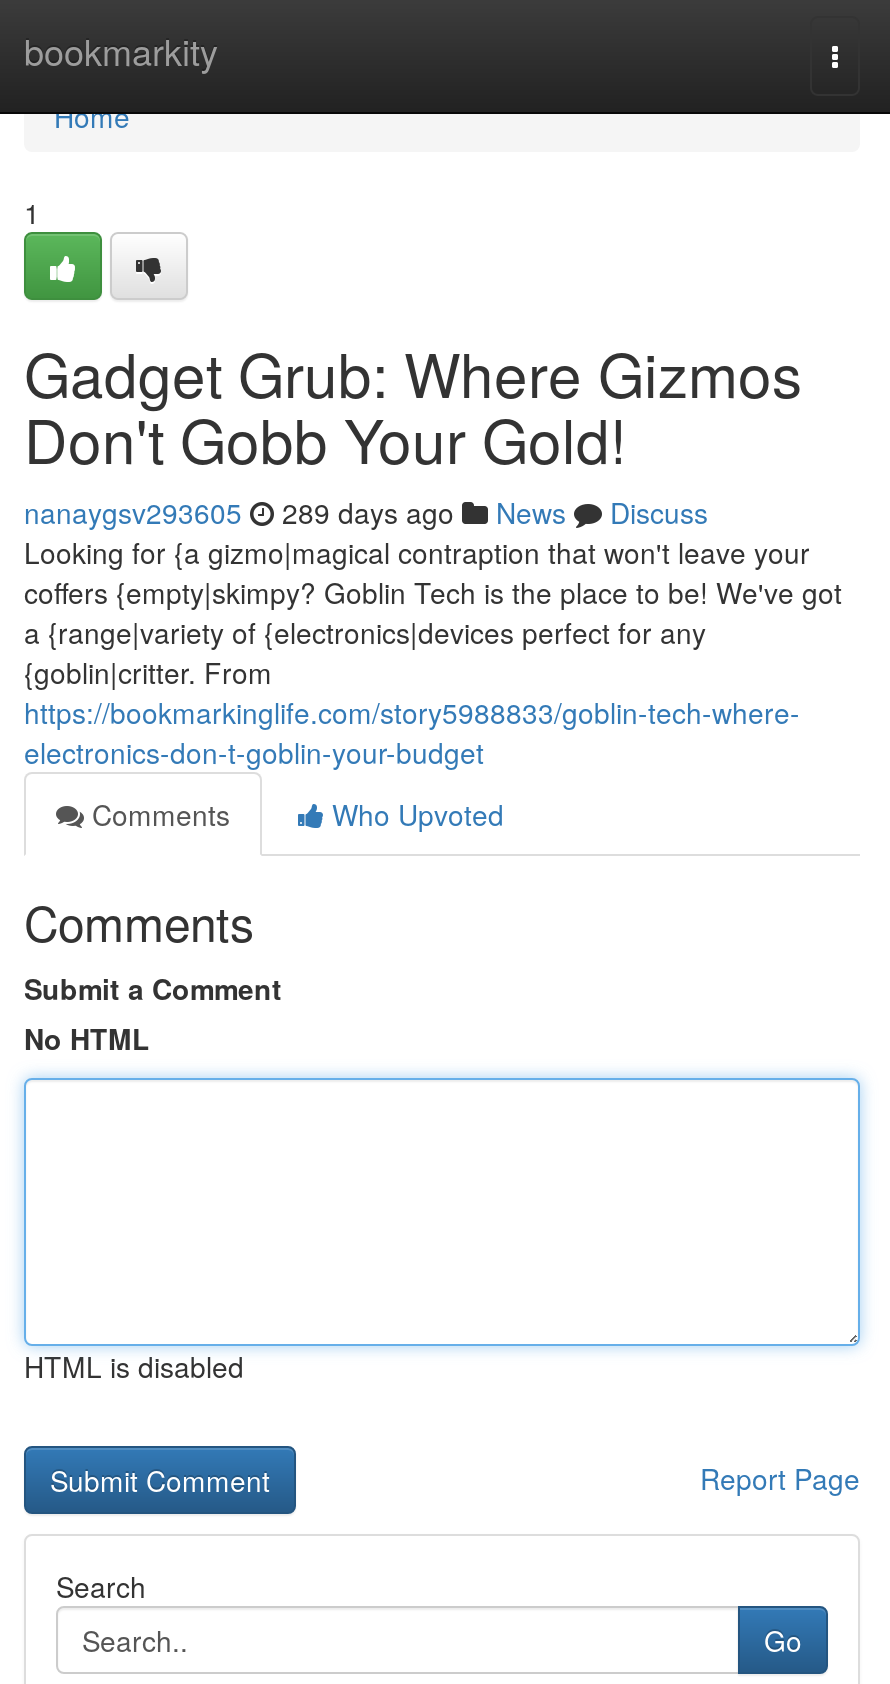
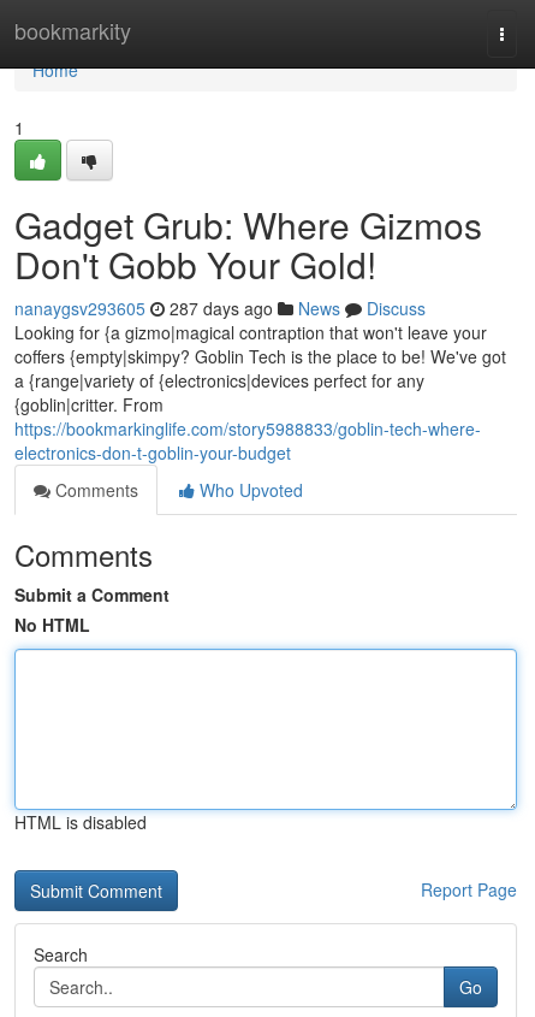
- nanaygsv293605 289 days ago News Discuss
+ nanaygsv293605 287 days ago News Discuss
